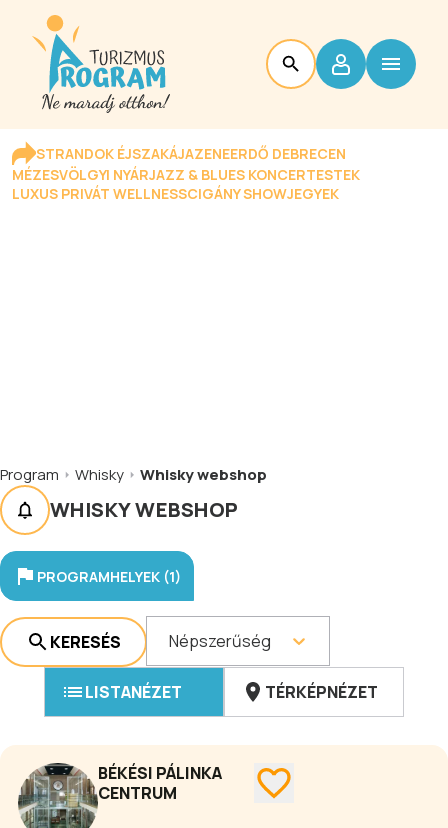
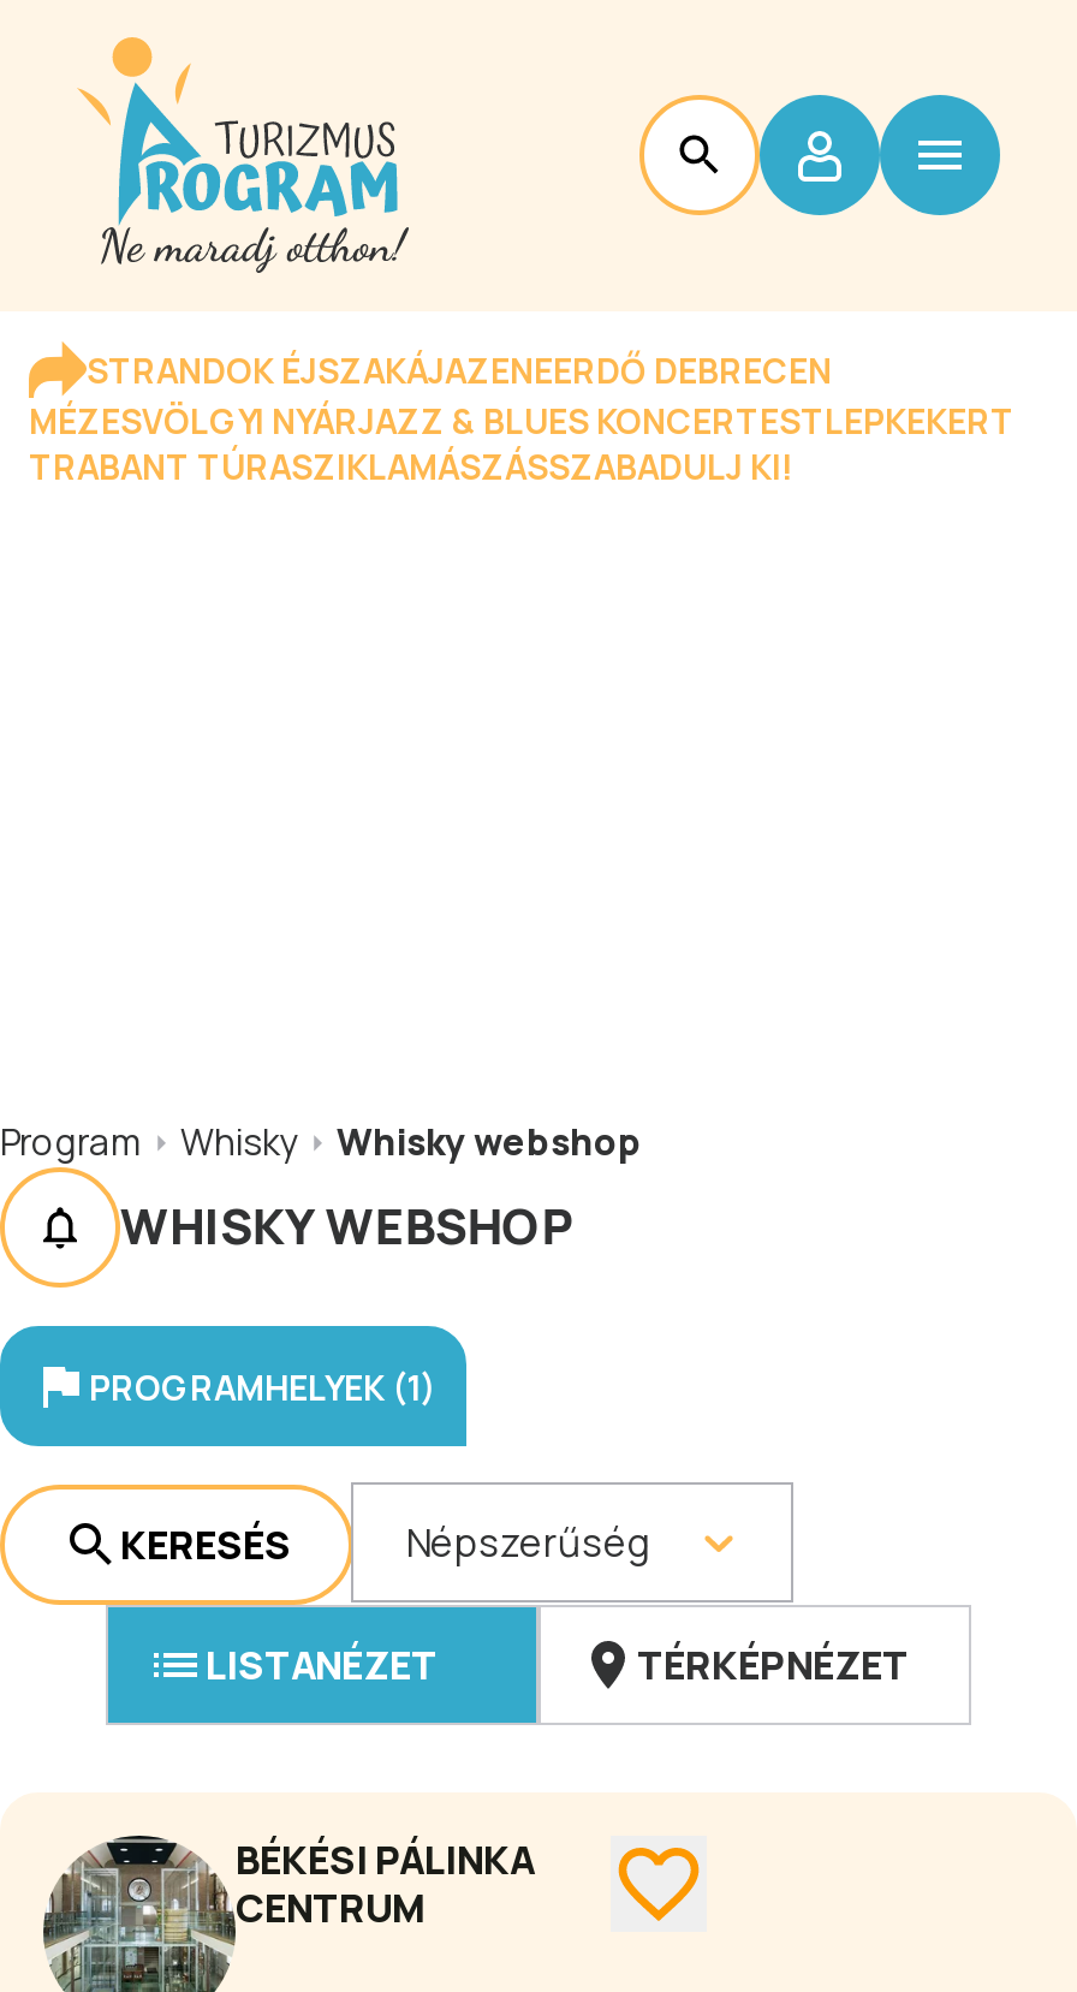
- MÉZESVÖLGYI NYÁRJAZZ & BLUES KONCERTESTEK
- LUXUS PRIVÁT WELLNESSCIGÁNY SHOWJEGYEK
+ MÉZESVÖLGYI NYÁRJAZZ & BLUES KONCERTESTLEPKEKERT
+ TRABANT TÚRASZIKLAMÁSZÁSSZABADULJ KI!
